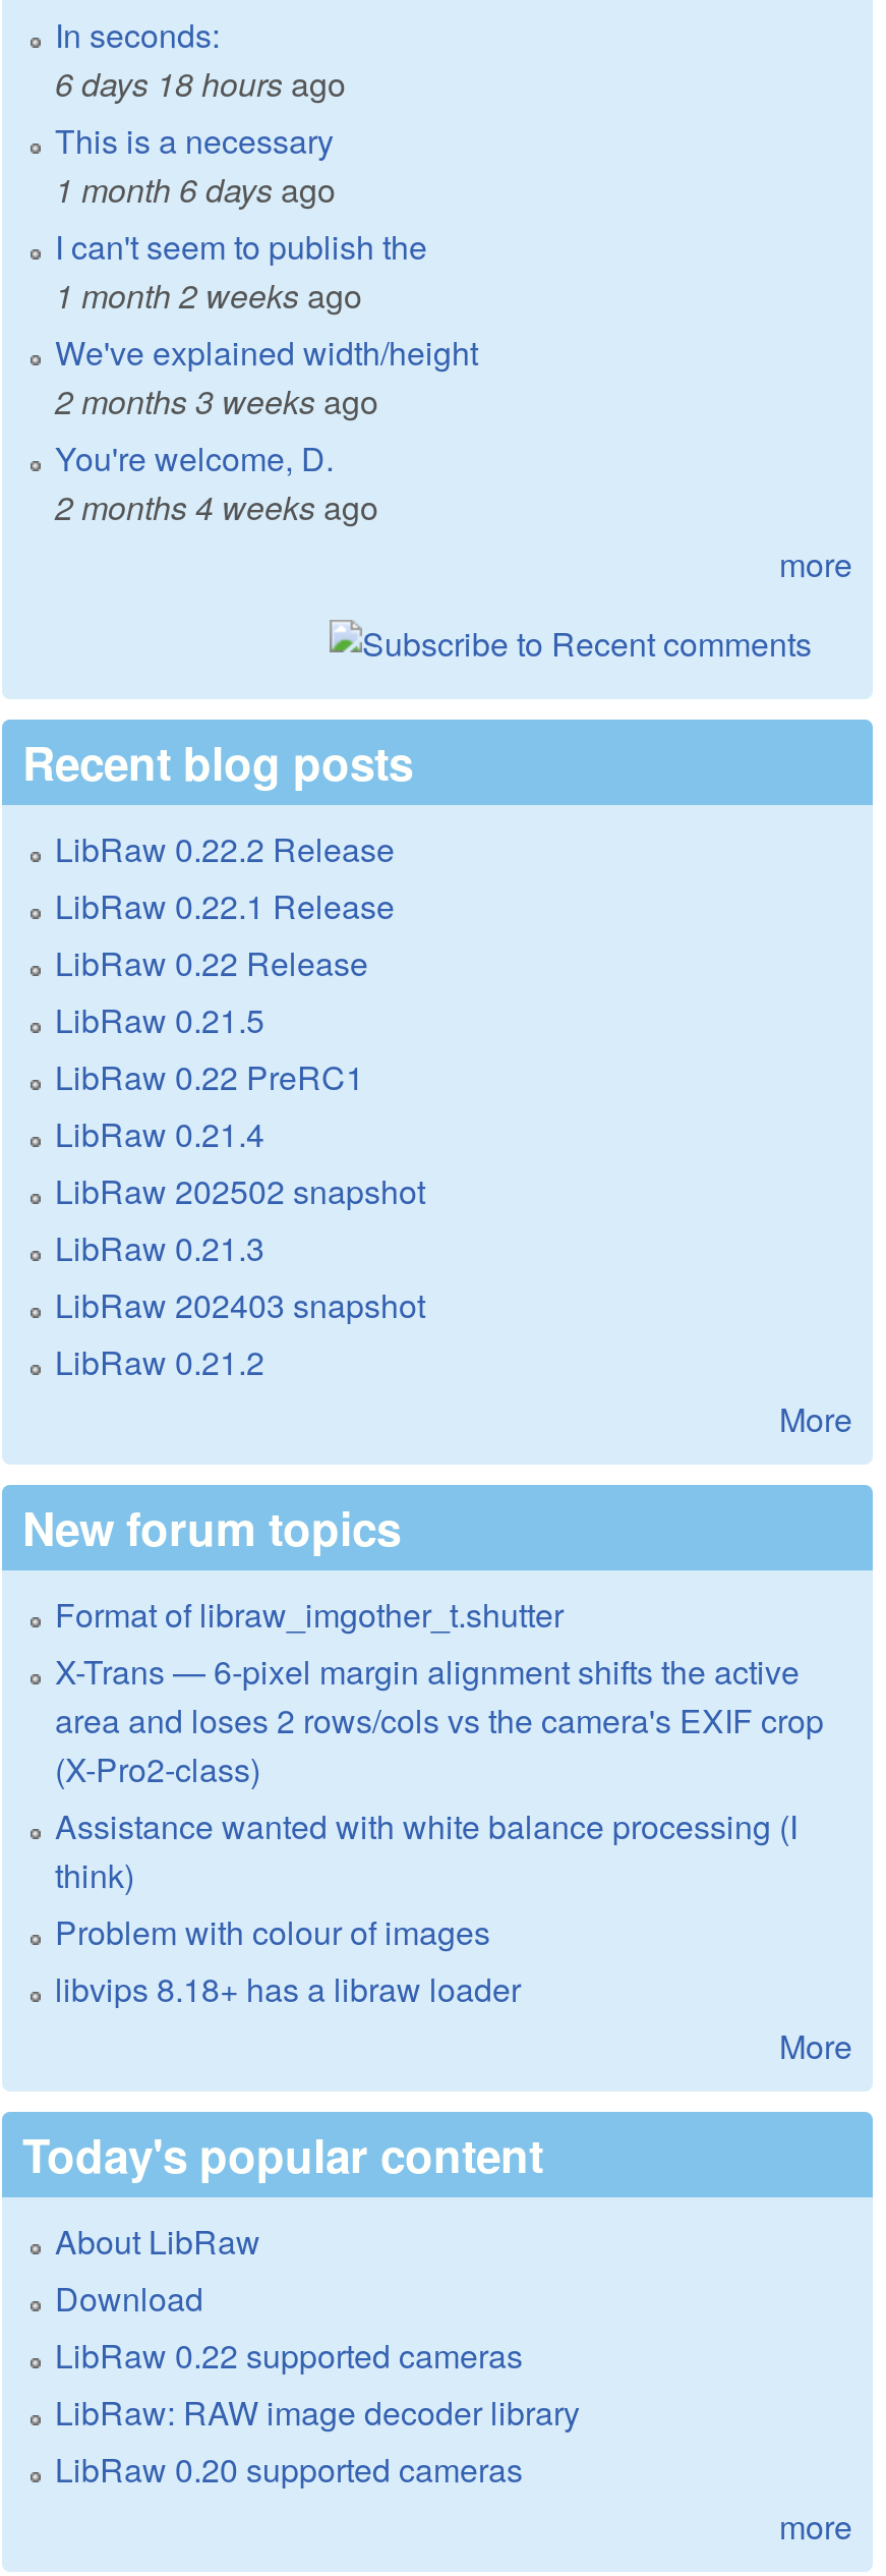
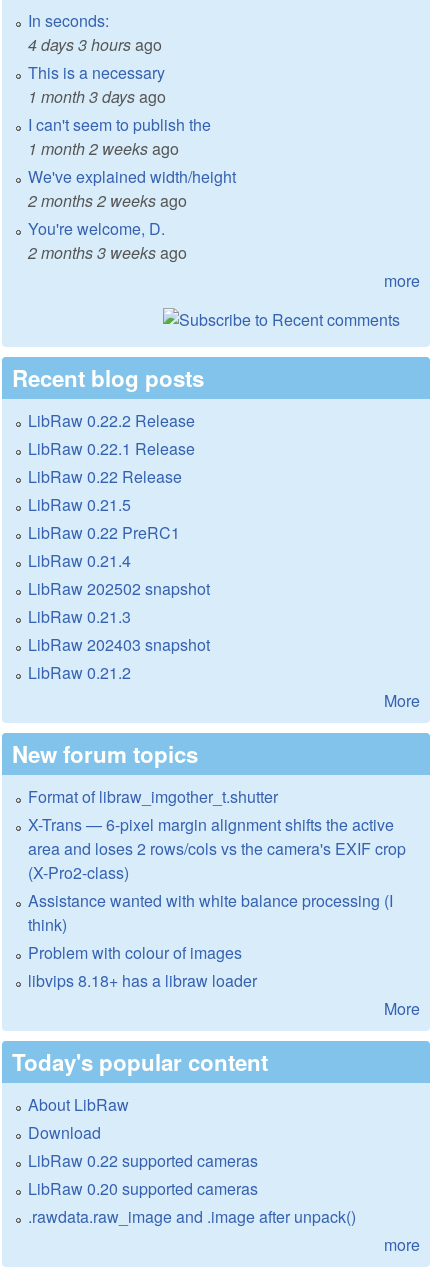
- 6 days 18 hours ago
+ 4 days 3 hours ago

- 1 month 6 days ago
+ 1 month 3 days ago

moved down: 2 months 3 weeks ago

+ 2 months 2 weeks ago

- 2 months 4 weeks ago

- LibRaw: RAW image decoder library

moved up: LibRaw 0.20 supported cameras

+ .rawdata.raw_image and .image after unpack()
